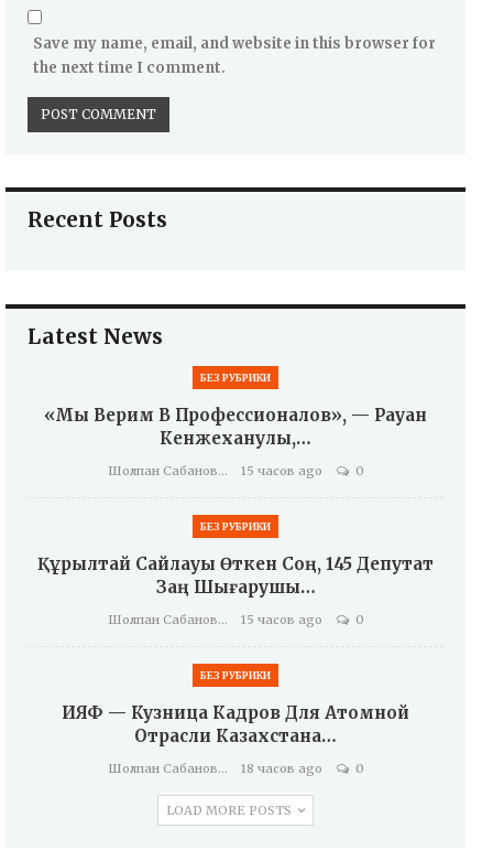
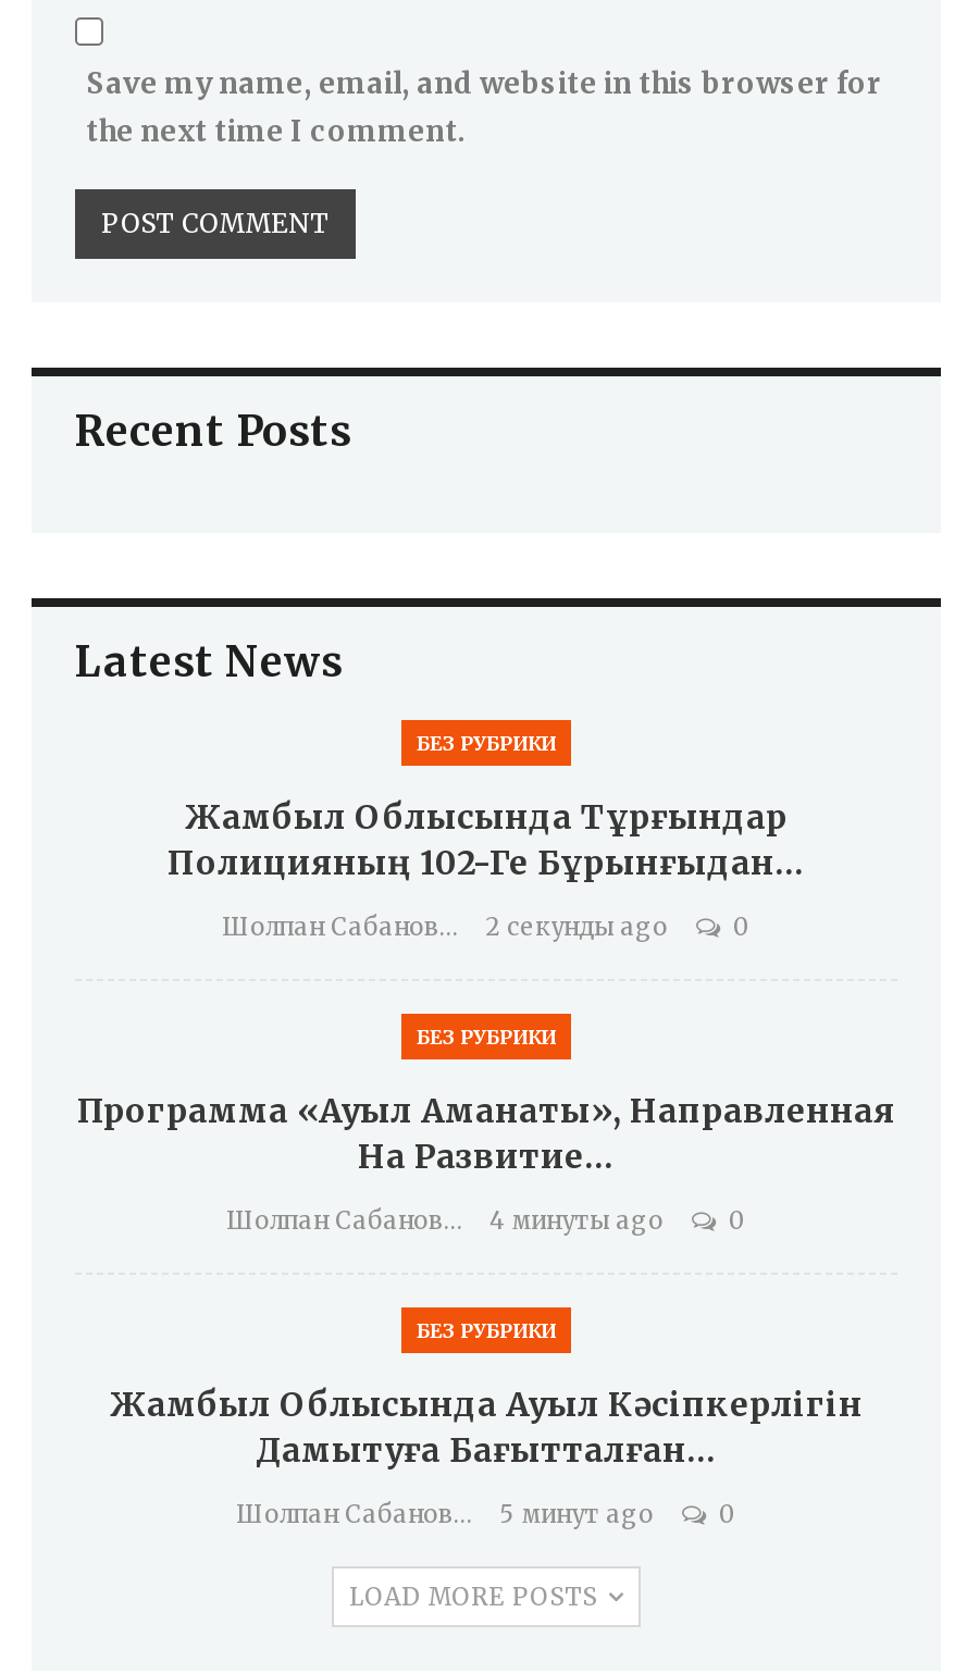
- «Мы Верим В Профессионалов», — Рауан
- Кенжеханулы,…
+ Жамбыл Облысында Тұрғындар
+ Полицияның 102-Ге Бұрынғыдан…

- 15 часов ago
+ 2 секунды ago

- Құрылтай Сайлауы Өткен Соң, 145 Депутат
- Заң Шығарушы…
+ Программа «Ауыл Аманаты», Направленная
+ На Развитие…

- 15 часов ago
+ 4 минуты ago

- ИЯФ — Кузница Кадров Для Атомной
- Отрасли Казахстана…
+ Жамбыл Облысында Ауыл Кәсіпкерлігін
+ Дамытуға Бағытталған…

- 18 часов ago
+ 5 минут ago
